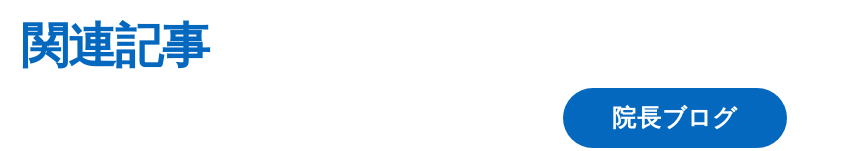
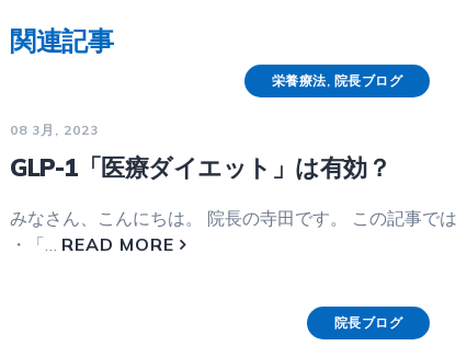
+ [image]
+ 栄養療法,院長ブログ
+ 08 3月, 2023
+ GLP-1「医療ダイエット」は有効？
+ みなさん、こんにちは。 院長の寺田です。 この記事では
+ ・「… READ MORE
